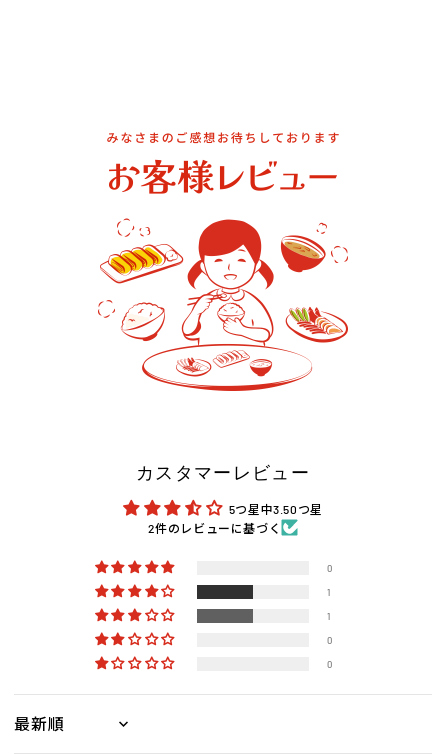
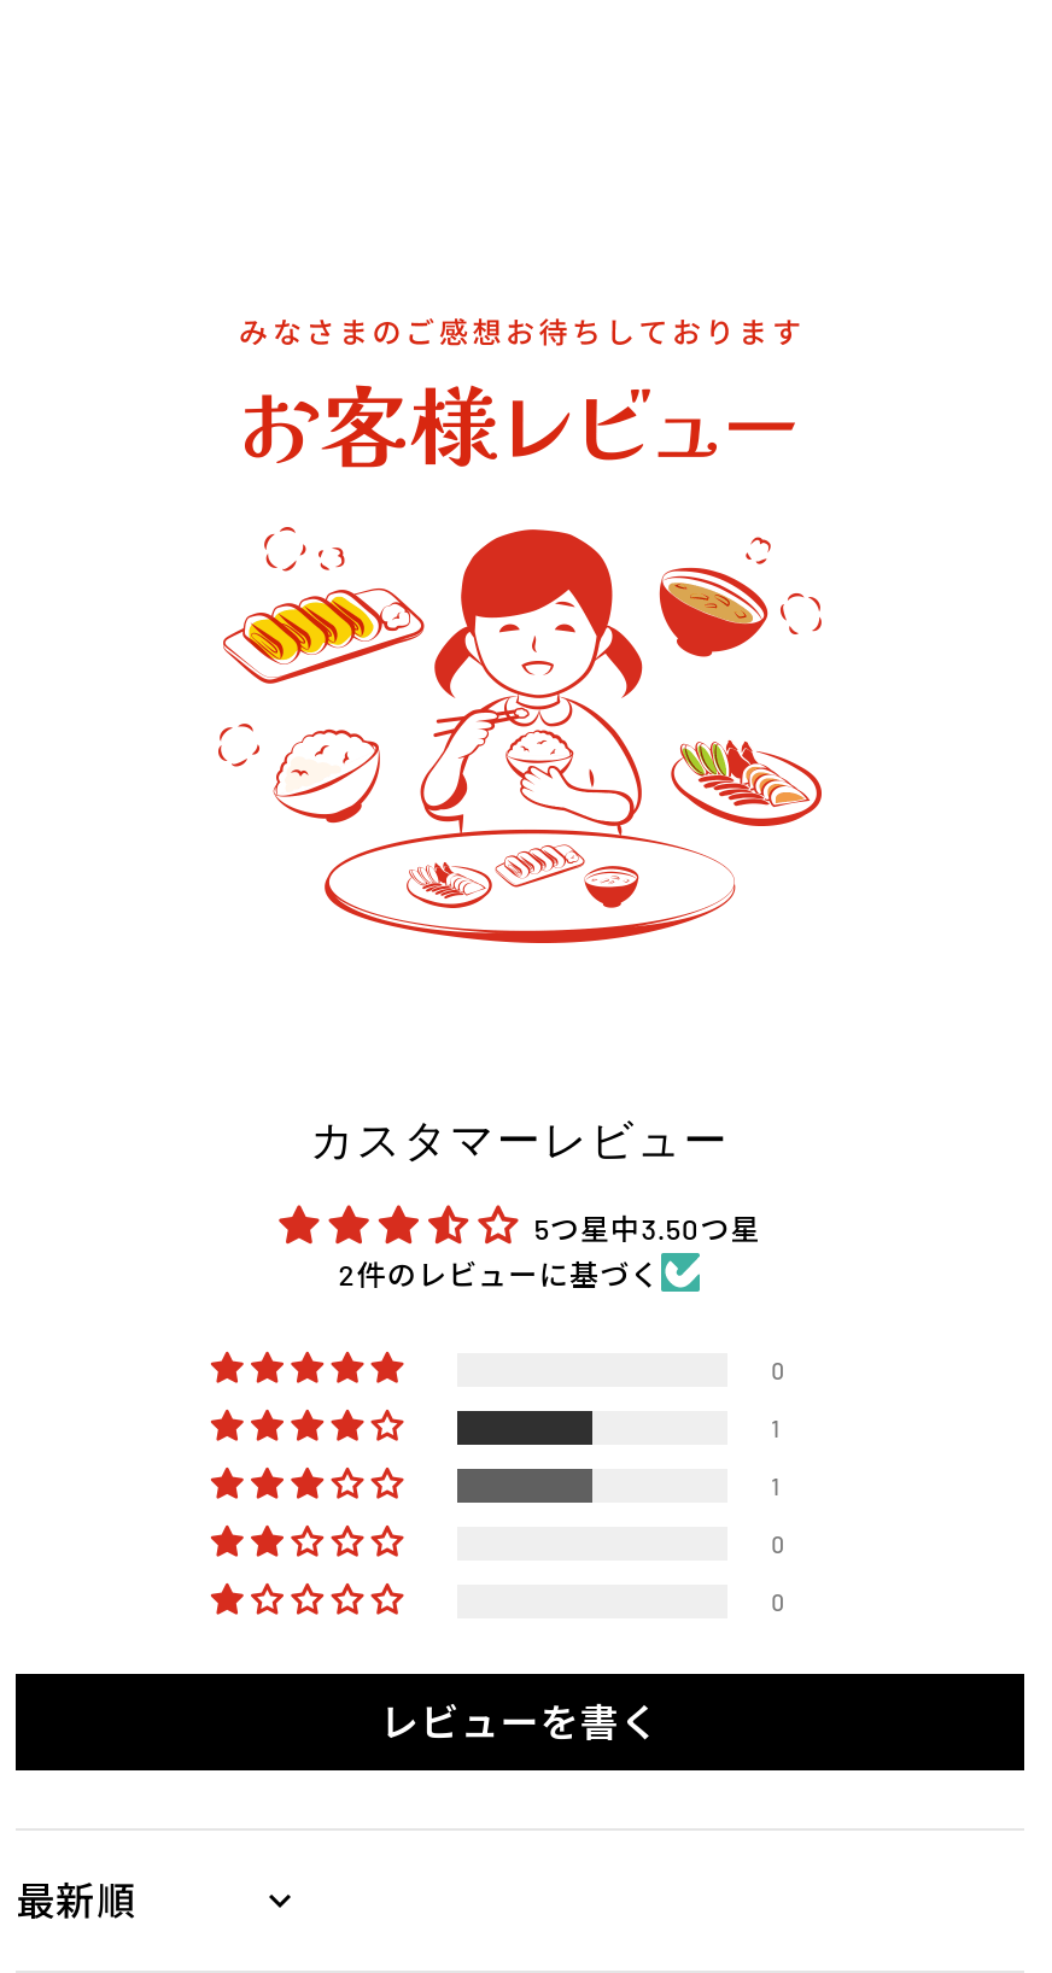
+ レビューを書く
